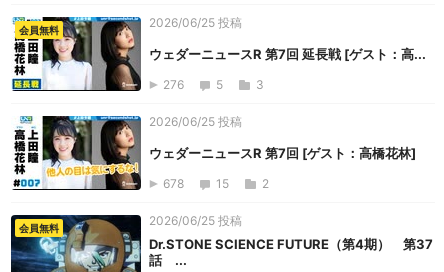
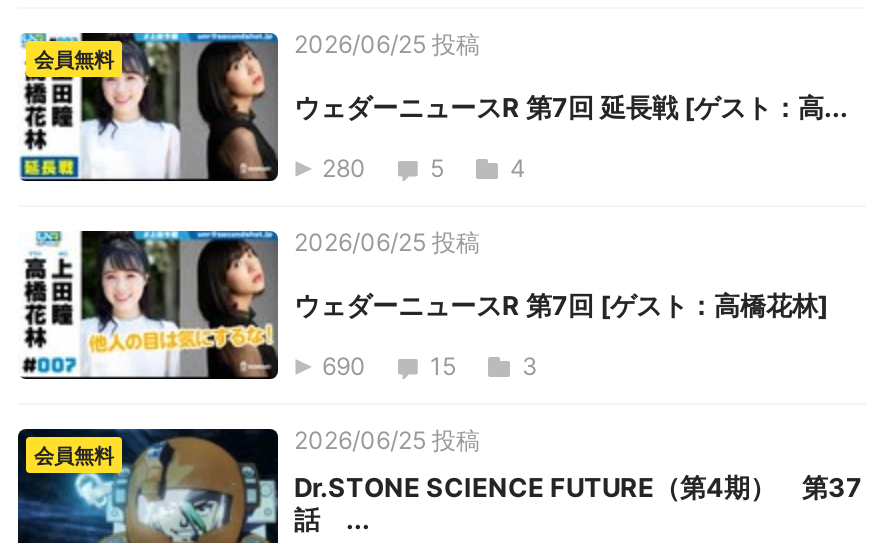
- 276
+ 280

- 3
+ 4

- 678
+ 690

- 2
+ 3
